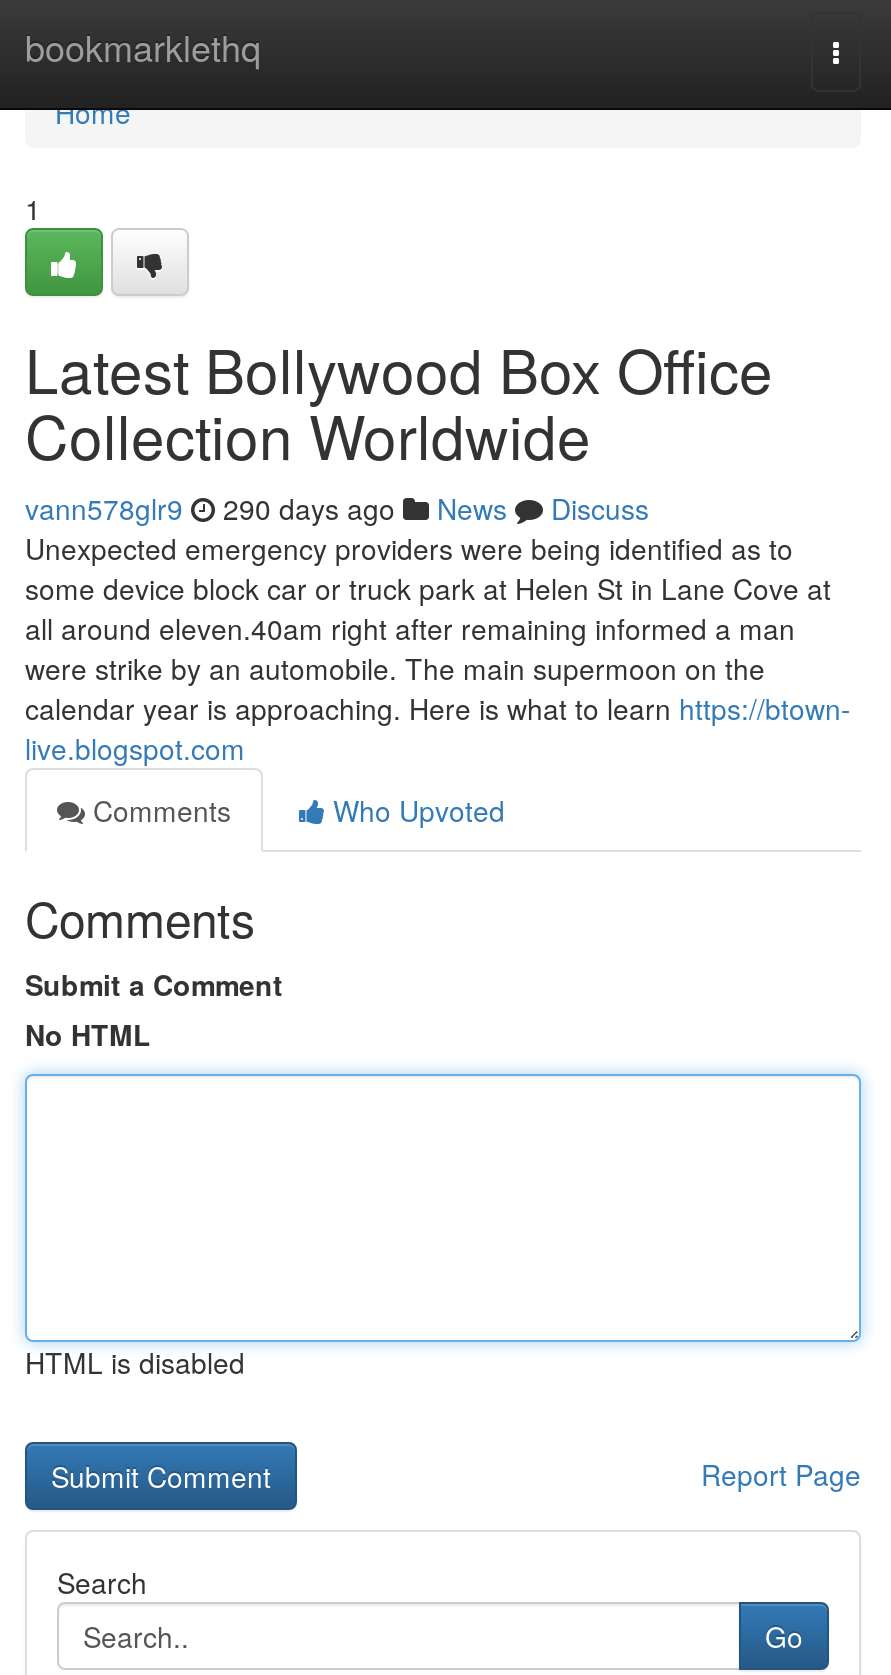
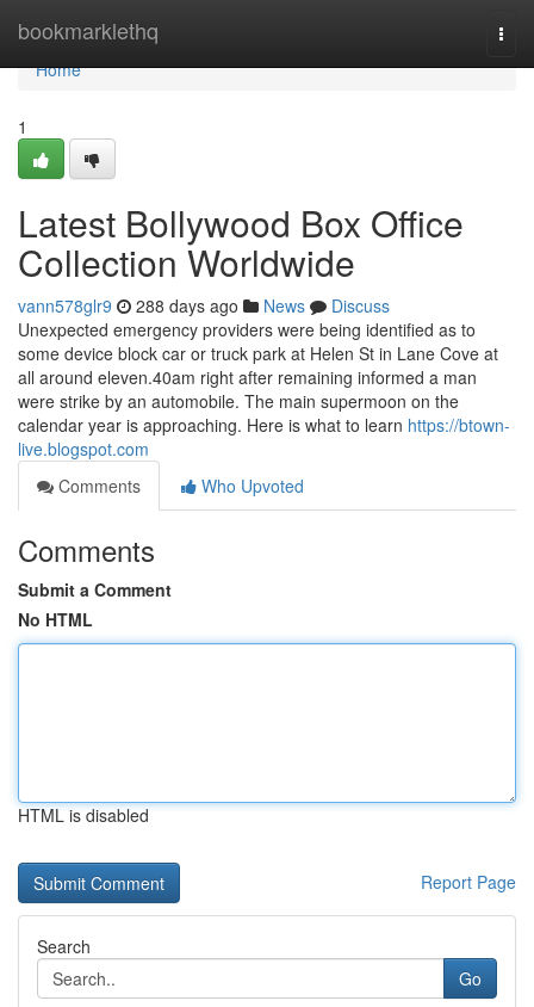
- vann578glr9 290 days ago News Discuss
+ vann578glr9 288 days ago News Discuss
